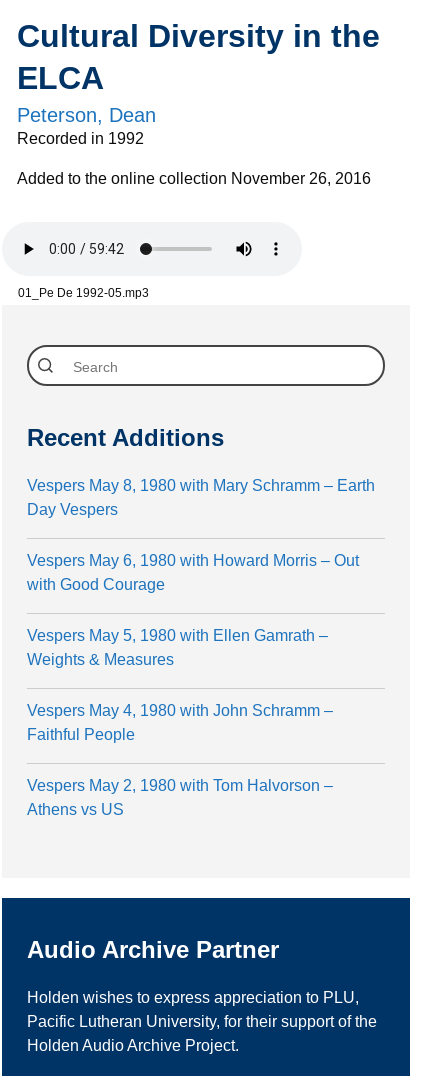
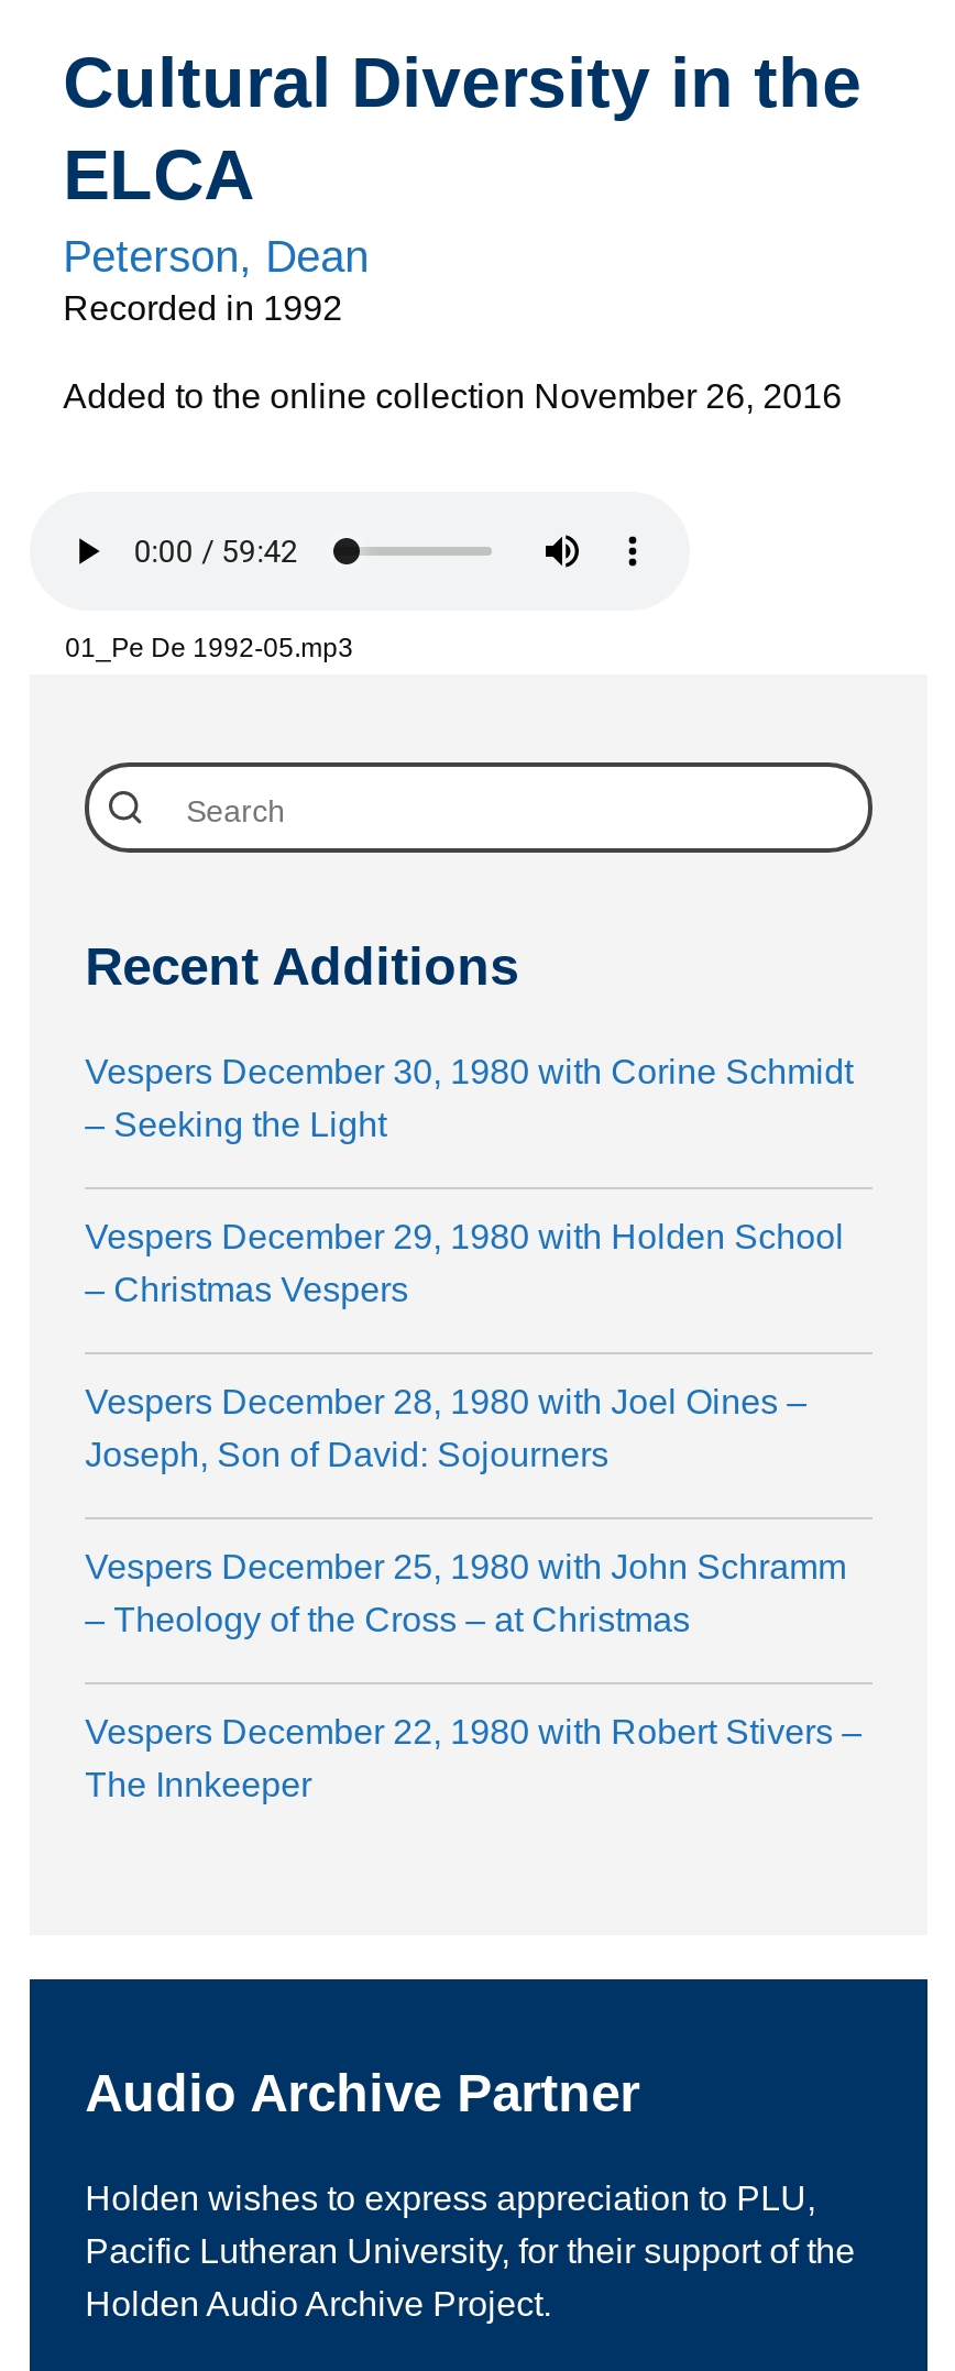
- Vespers May 8, 1980 with Mary Schramm – Earth
- Day Vespers
+ Vespers December 30, 1980 with Corine Schmidt
+ – Seeking the Light

- Vespers May 6, 1980 with Howard Morris – Out
- with Good Courage
+ Vespers December 29, 1980 with Holden School
+ – Christmas Vespers

- Vespers May 5, 1980 with Ellen Gamrath –
- Weights & Measures
+ Vespers December 28, 1980 with Joel Oines –
+ Joseph, Son of David: Sojourners

- Vespers May 4, 1980 with John Schramm –
- Faithful People
+ Vespers December 25, 1980 with John Schramm
+ – Theology of the Cross – at Christmas

- Vespers May 2, 1980 with Tom Halvorson –
- Athens vs US
+ Vespers December 22, 1980 with Robert Stivers –
+ The Innkeeper
